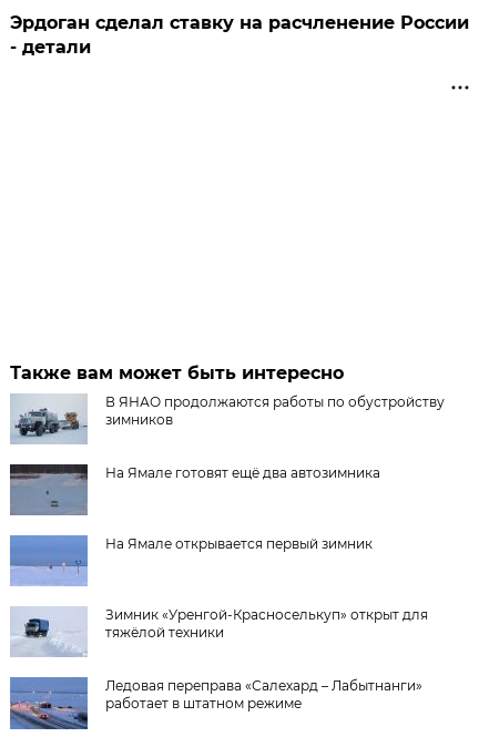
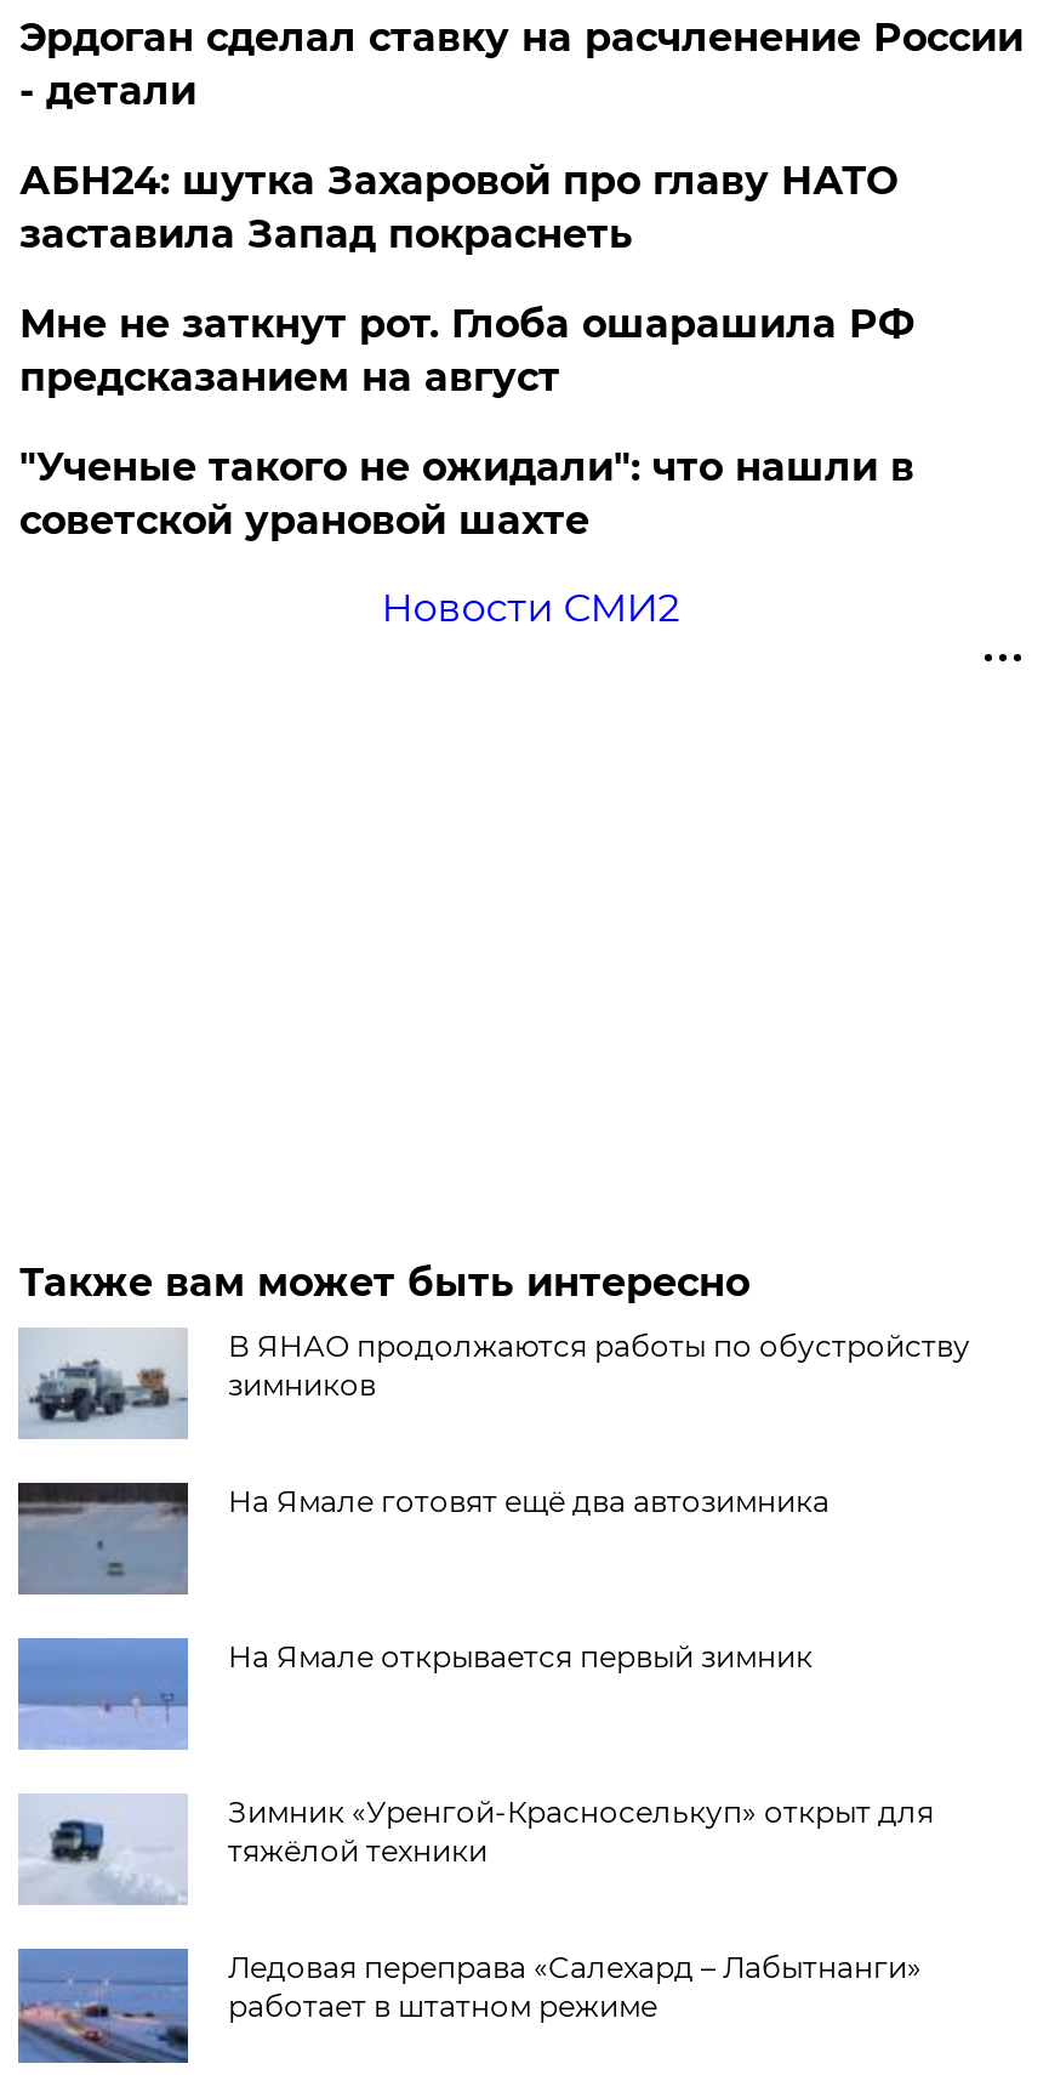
+ АБН24: шутка Захаровой про главу НАТО
+ заставила Запад покраснеть
+ Мне не заткнут рот. Глоба ошарашила РФ
+ предсказанием на август
+ "Ученые такого не ожидали": что нашли в
+ советской урановой шахте
+ Новости СМИ2
